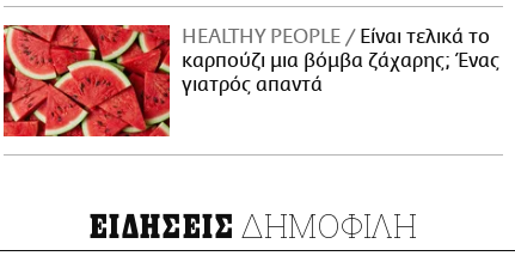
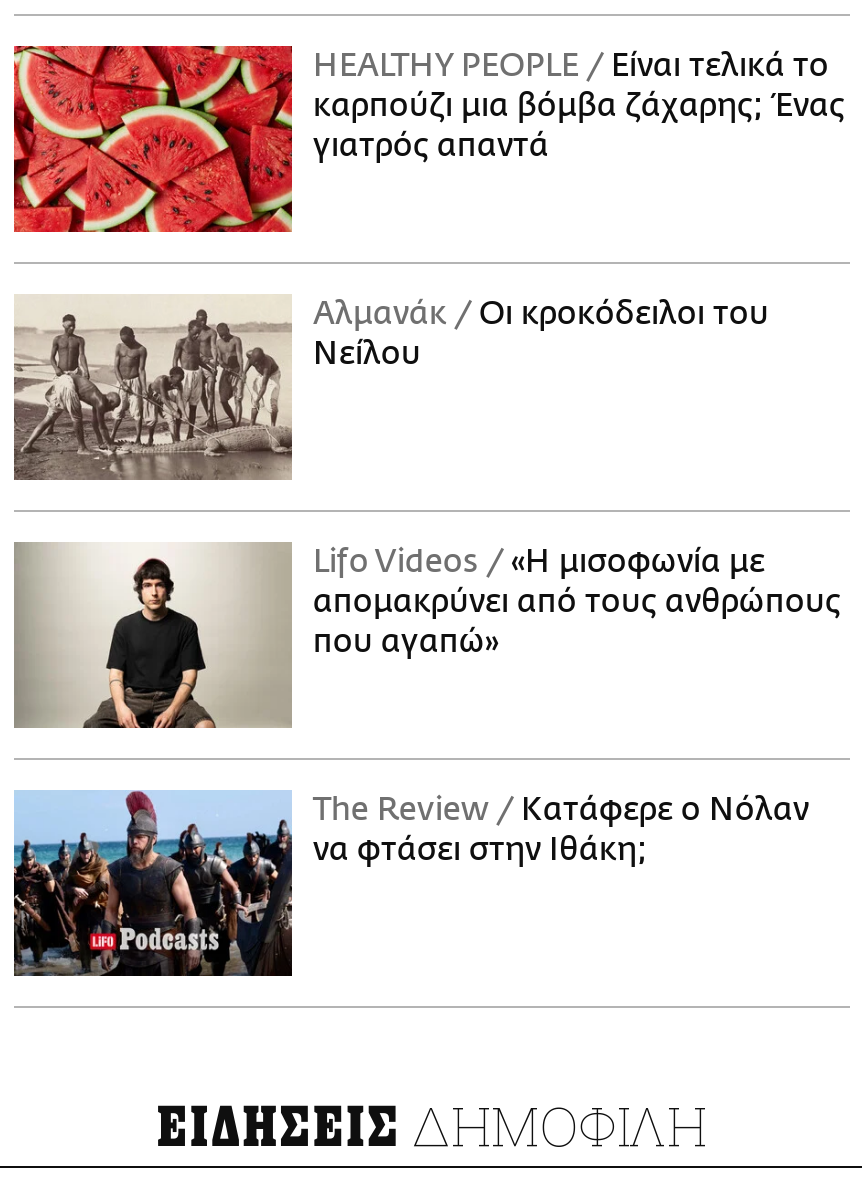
+ [image]
+ Αλμανάκ Οι κροκόδειλοι του
+ Νείλου

+ [image]
+ Lifo Videos «Η μισοφωνία με
+ απομακρύνει από τους ανθρώπους
+ που αγαπώ»

+ [image]
+ The Review Κατάφερε ο Νόλαν
+ να φτάσει στην Ιθάκη;
